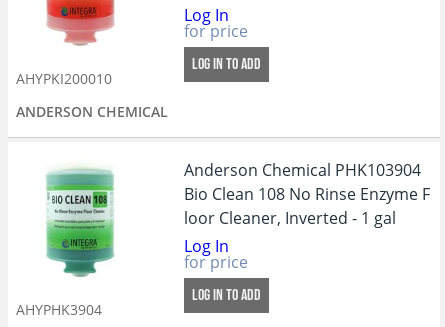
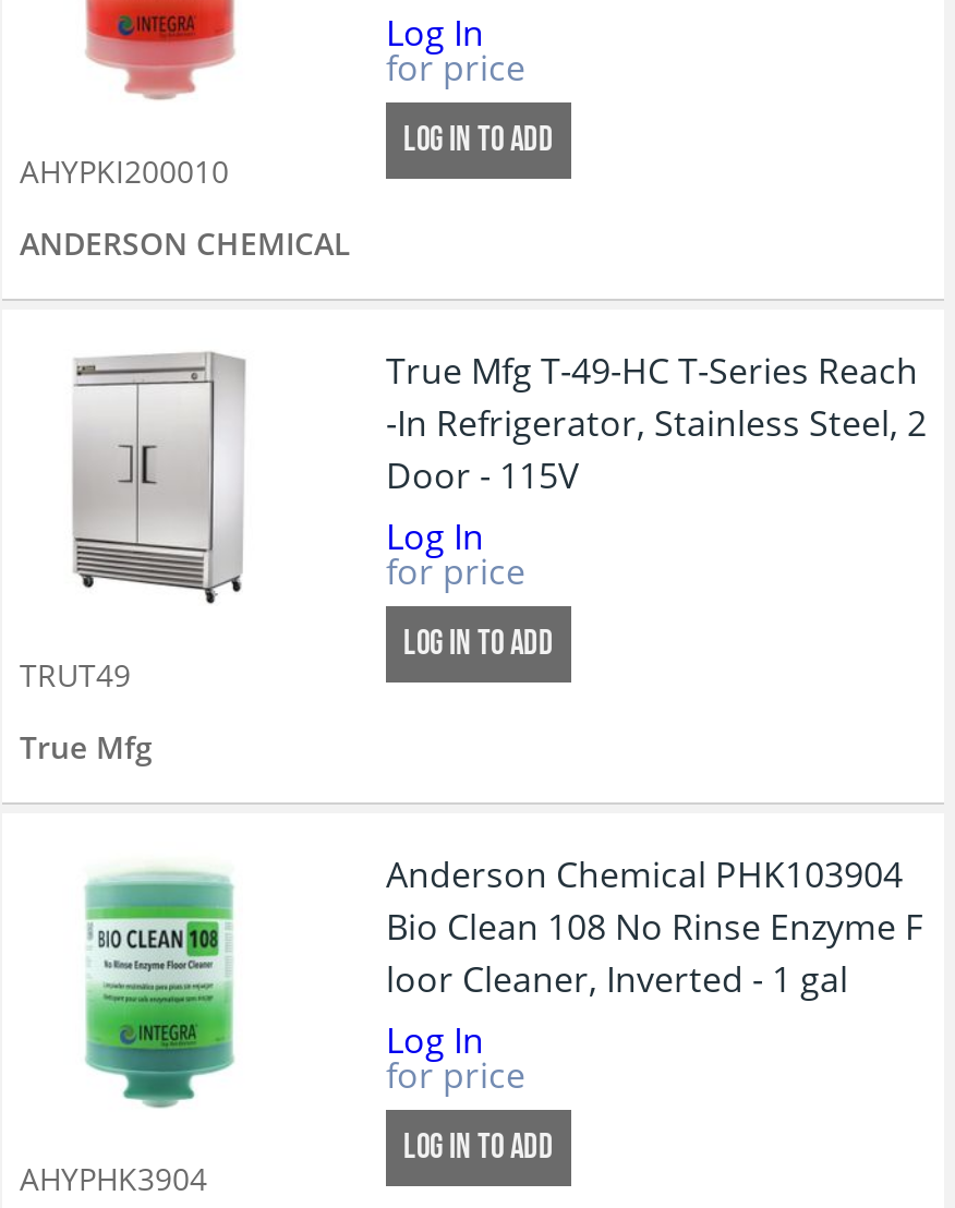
+ [image]
+ TRUT49
+ True Mfg

+ True Mfg T-49-HC T-Series Reach
+ -In Refrigerator, Stainless Steel, 2
+ Door - 115V
+ Log In
+ for price
+ LOG IN TO ADD
